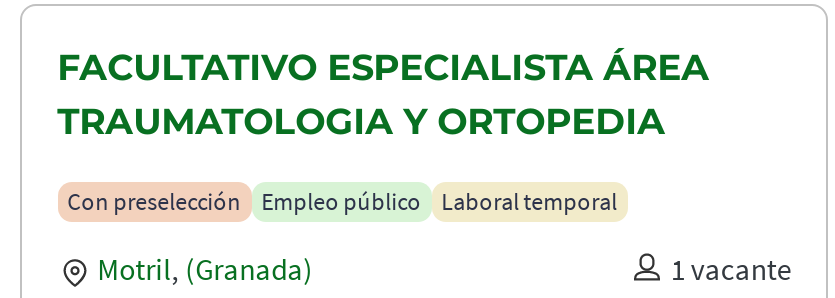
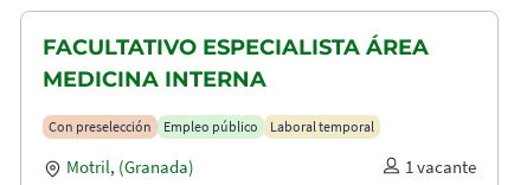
- TRAUMATOLOGIA Y ORTOPEDIA
+ MEDICINA INTERNA
